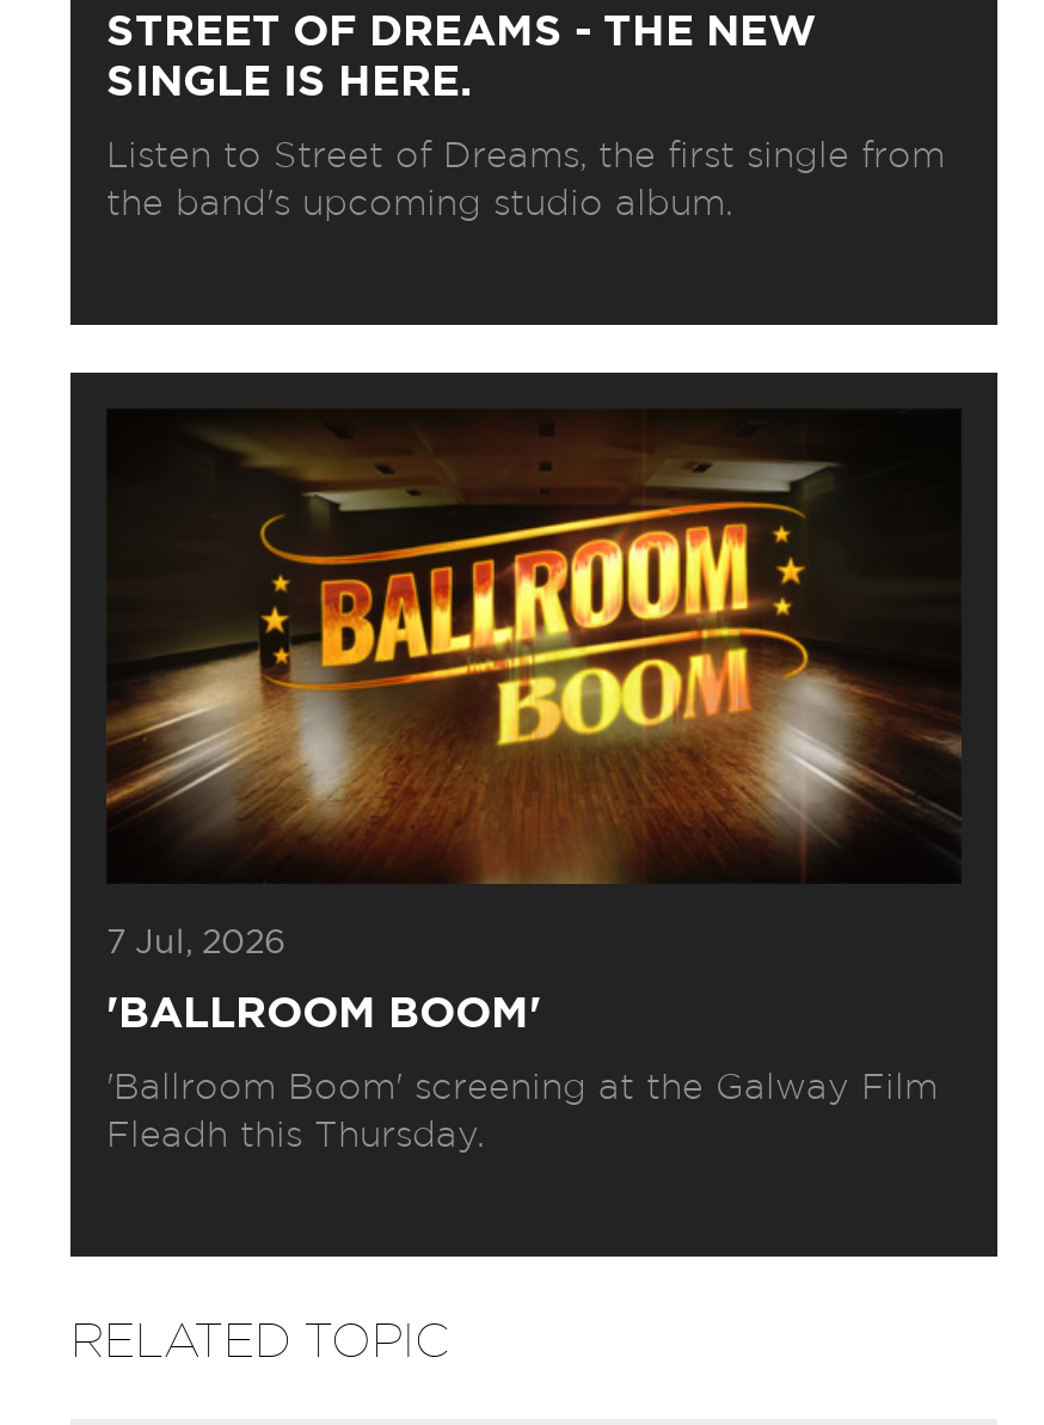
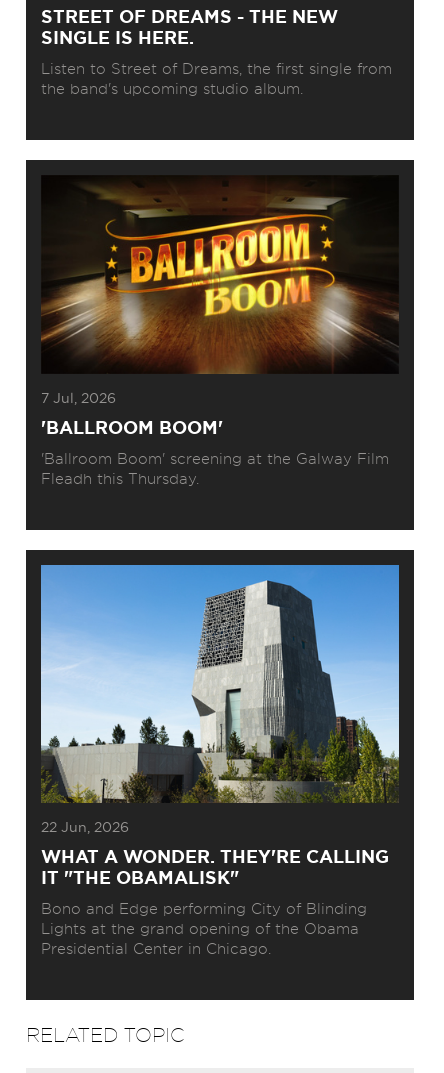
+ [image]
+ 22 Jun, 2026
+ WHAT A WONDER. THEY'RE CALLING
+ IT "THE OBAMALISK"
+ Bono and Edge performing City of Blinding
+ Lights at the grand opening of the Obama
+ Presidential Center in Chicago.
